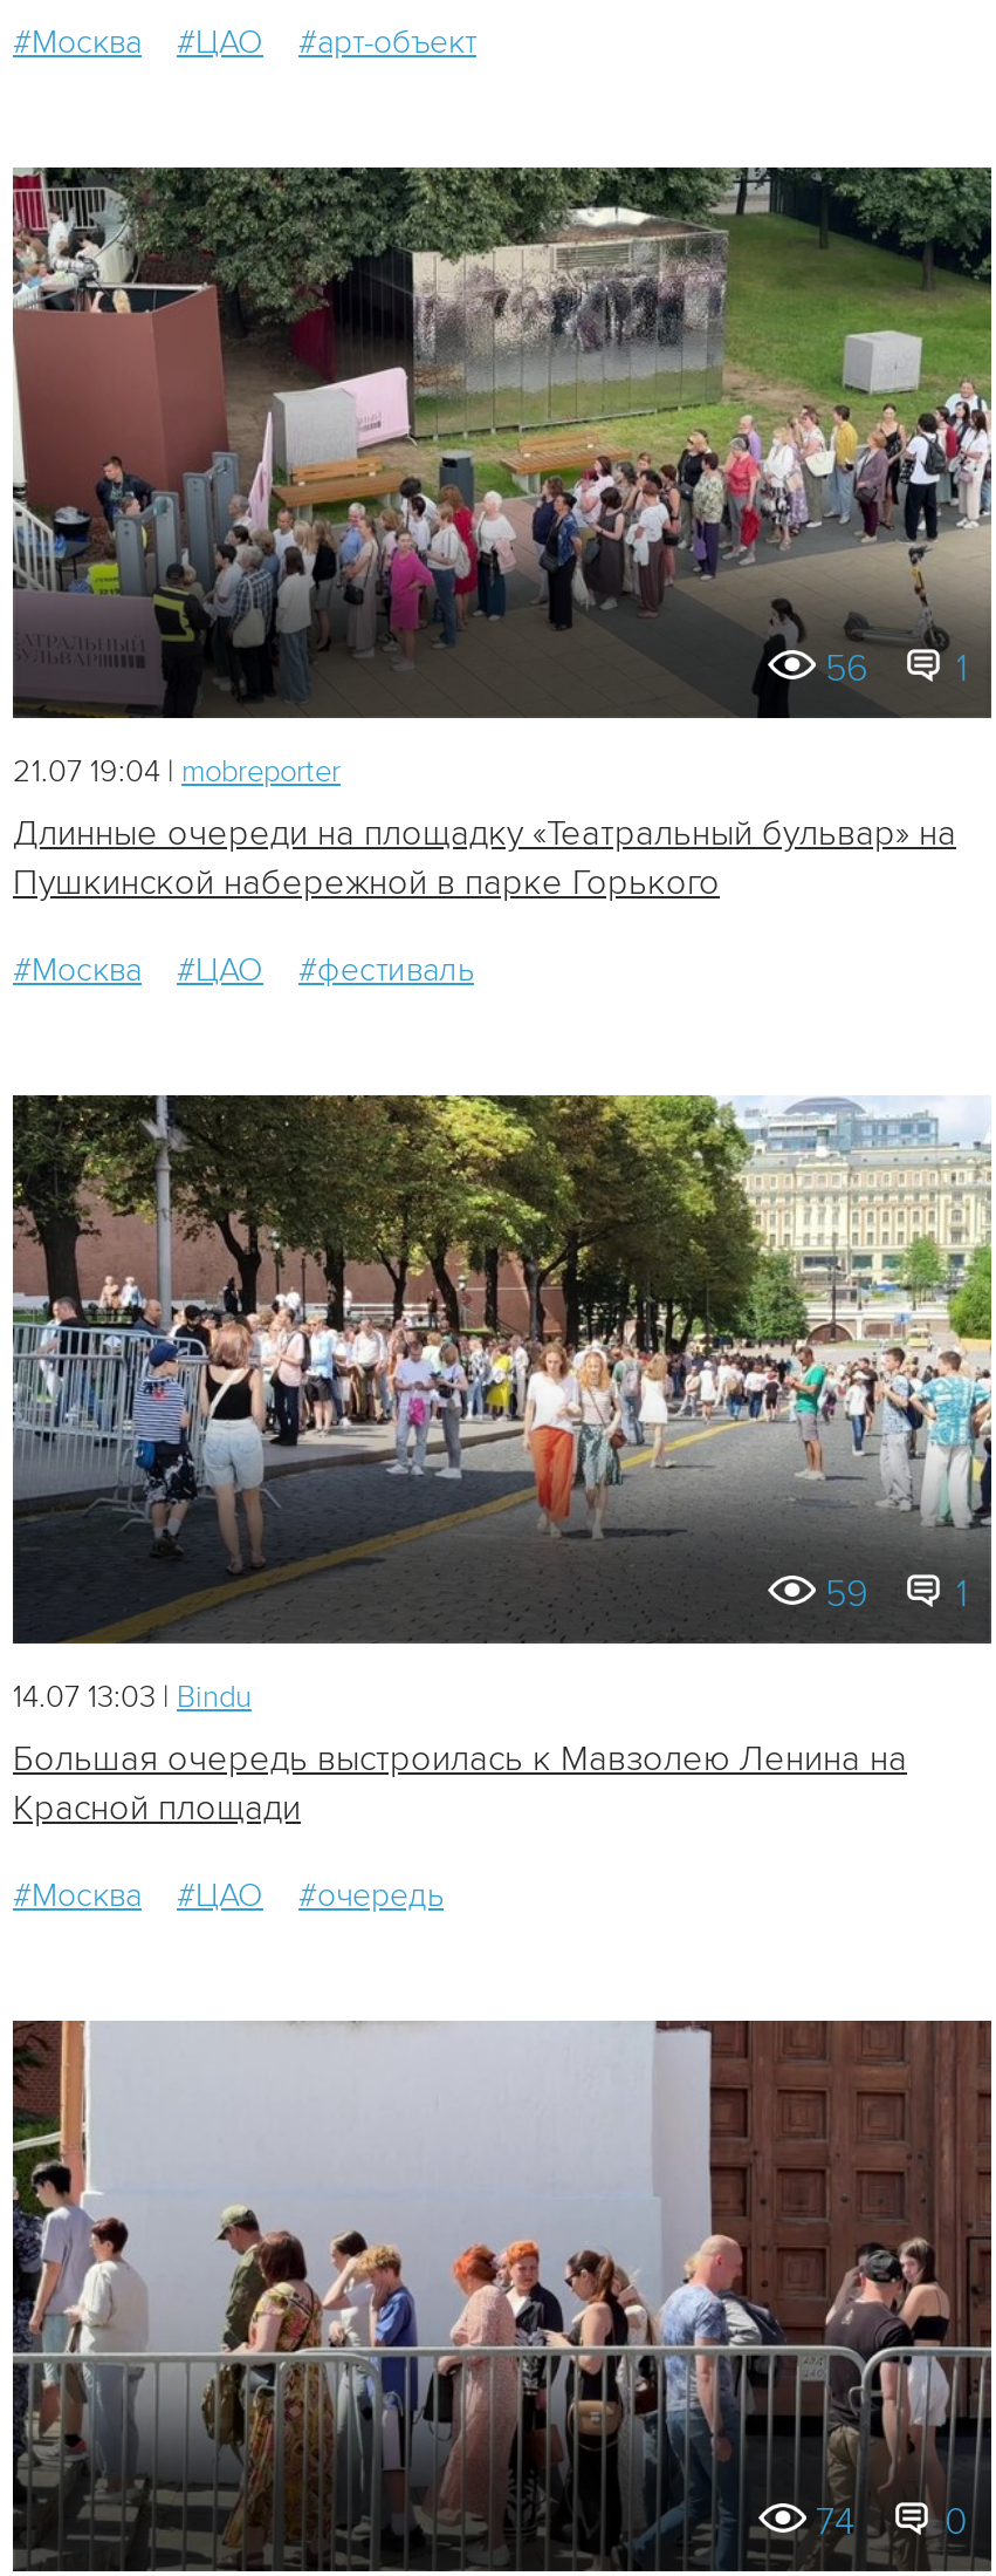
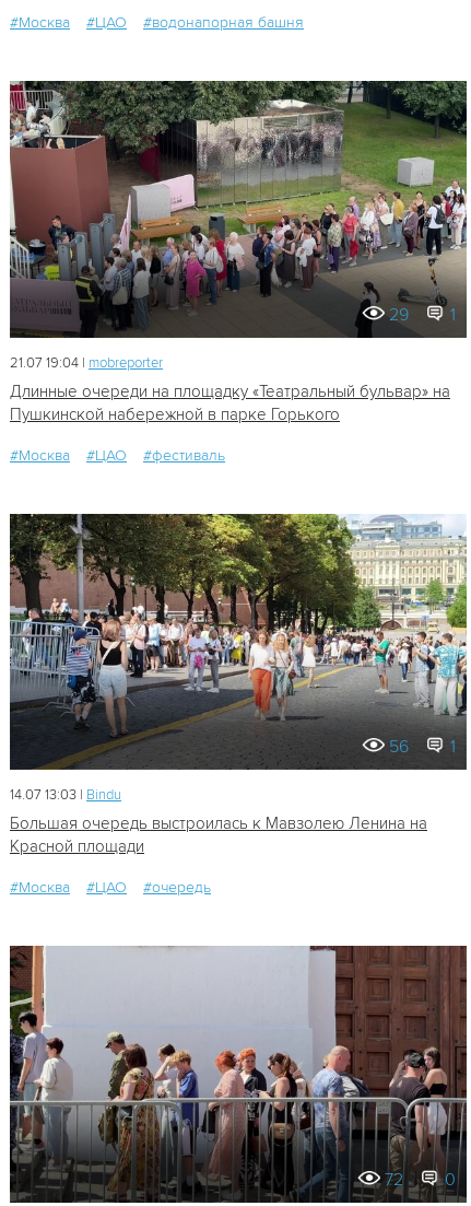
- #арт-объект
+ #водонапорная башня

- 56 1
+ 29 1

- 59 1
+ 56 1

- 74 0
+ 72 0
